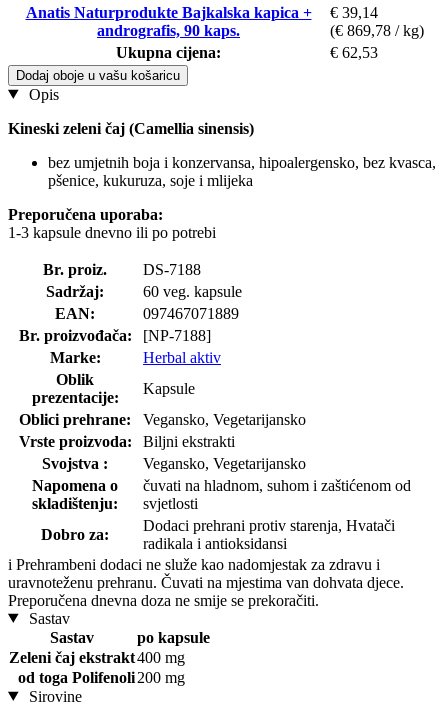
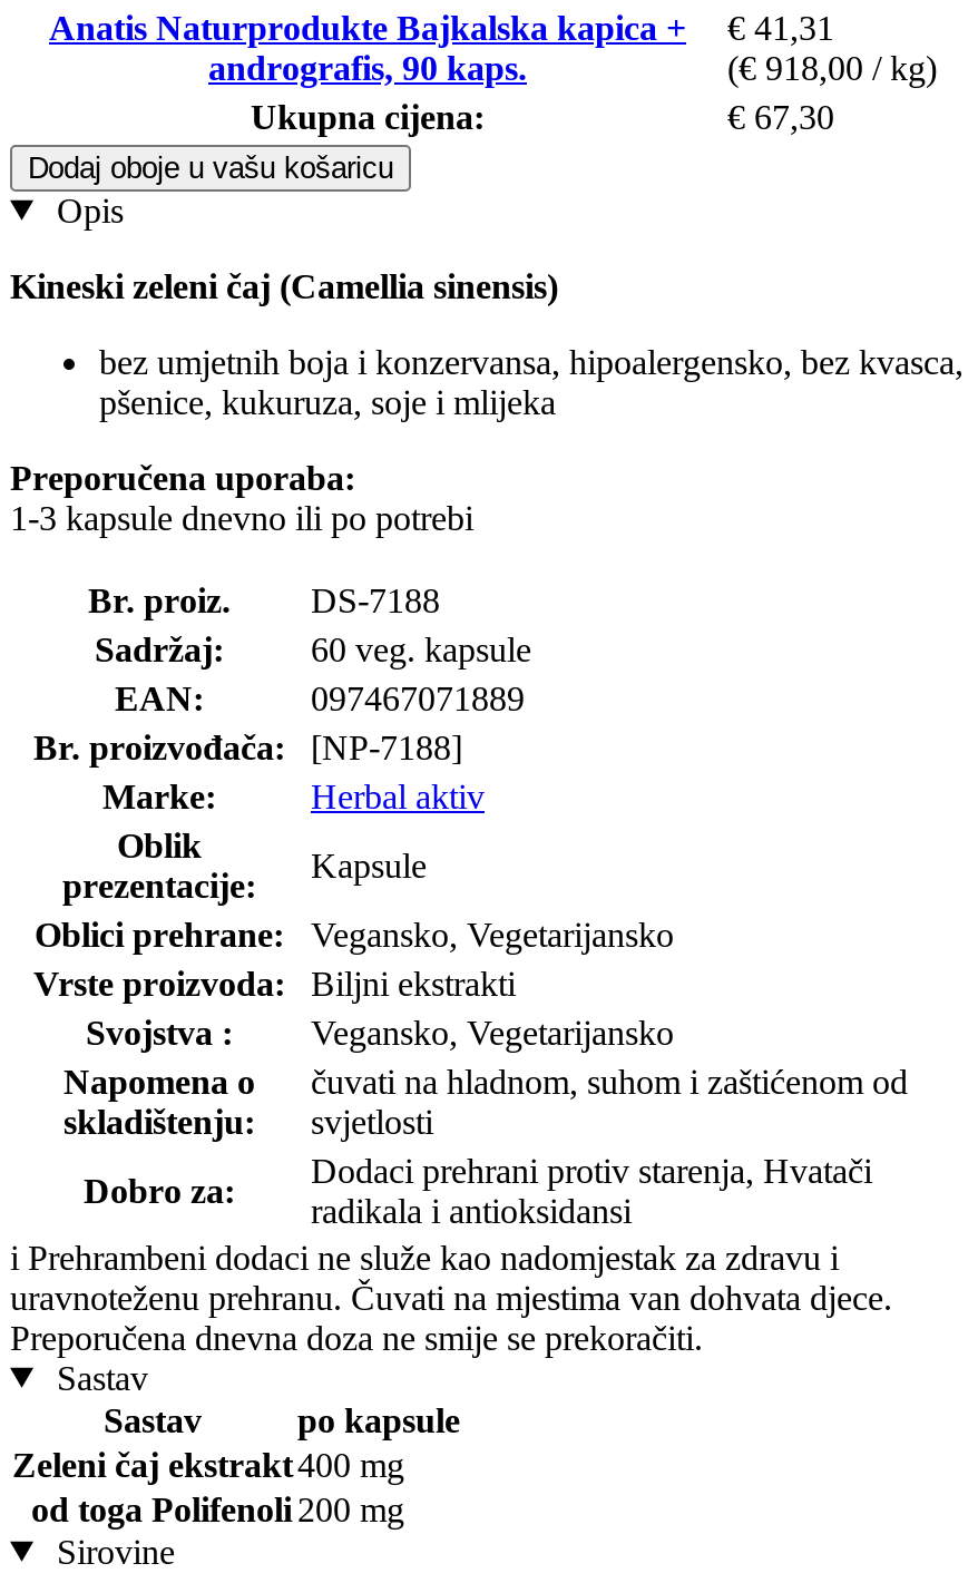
- Anatis Naturprodukte Bajkalska kapica + € 39,14
+ Anatis Naturprodukte Bajkalska kapica + € 41,31

- (€ 869,78 / kg)
+ (€ 918,00 / kg)

- € 62,53
+ € 67,30
